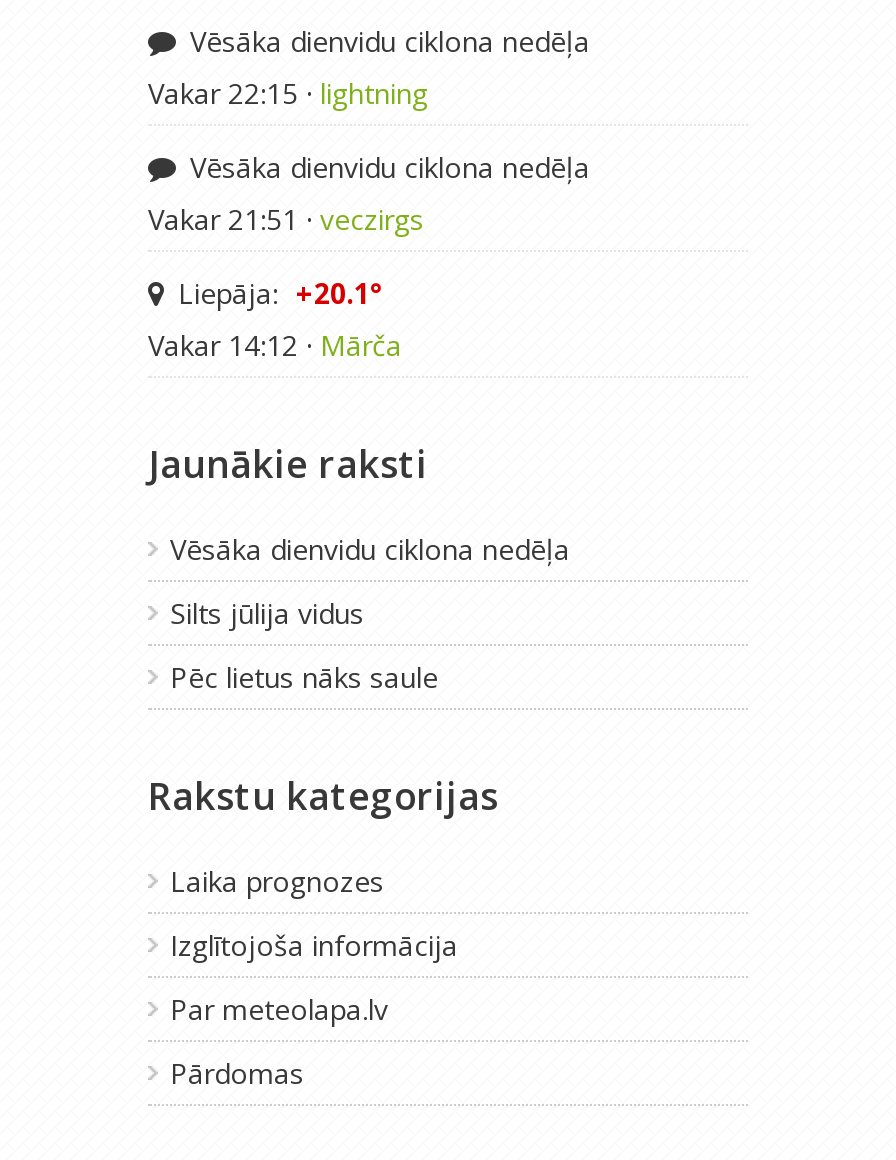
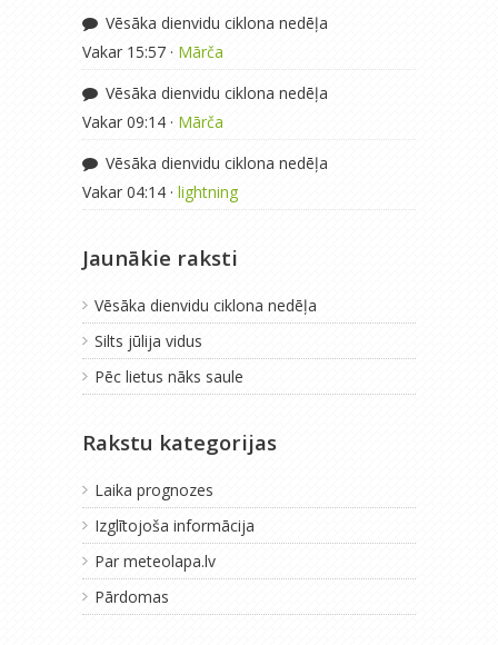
- Vakar 22:15 · lightning
+ Vakar 15:57 · Mārča

- Vakar 21:51 · veczirgs
+ Vakar 09:14 · Mārča

- Liepāja: +20.1°
- Vakar 14:12 · Mārča
+ Vēsāka dienvidu ciklona nedēļa
+ Vakar 04:14 · lightning
